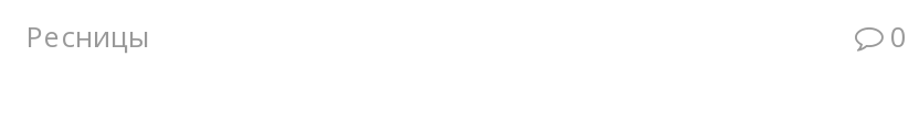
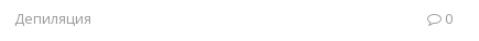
- Ресницы
+ Депиляция
